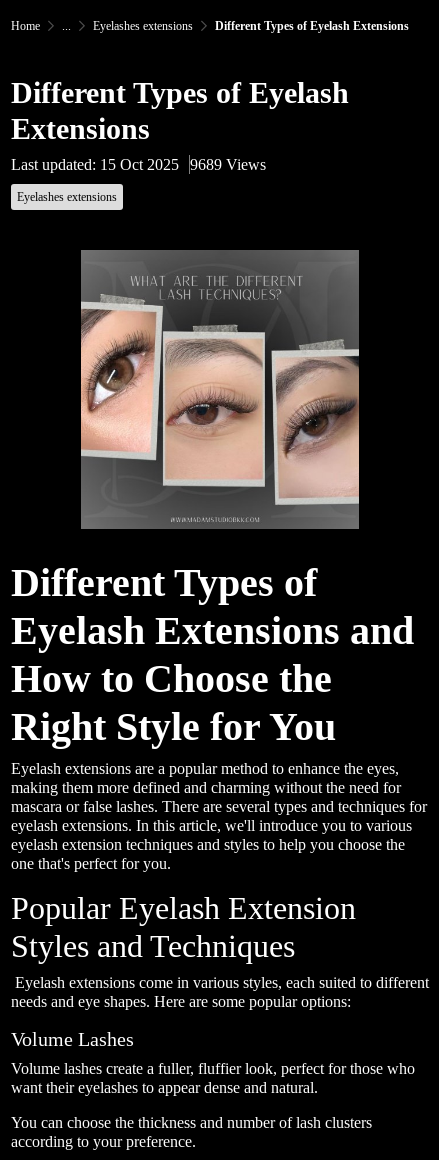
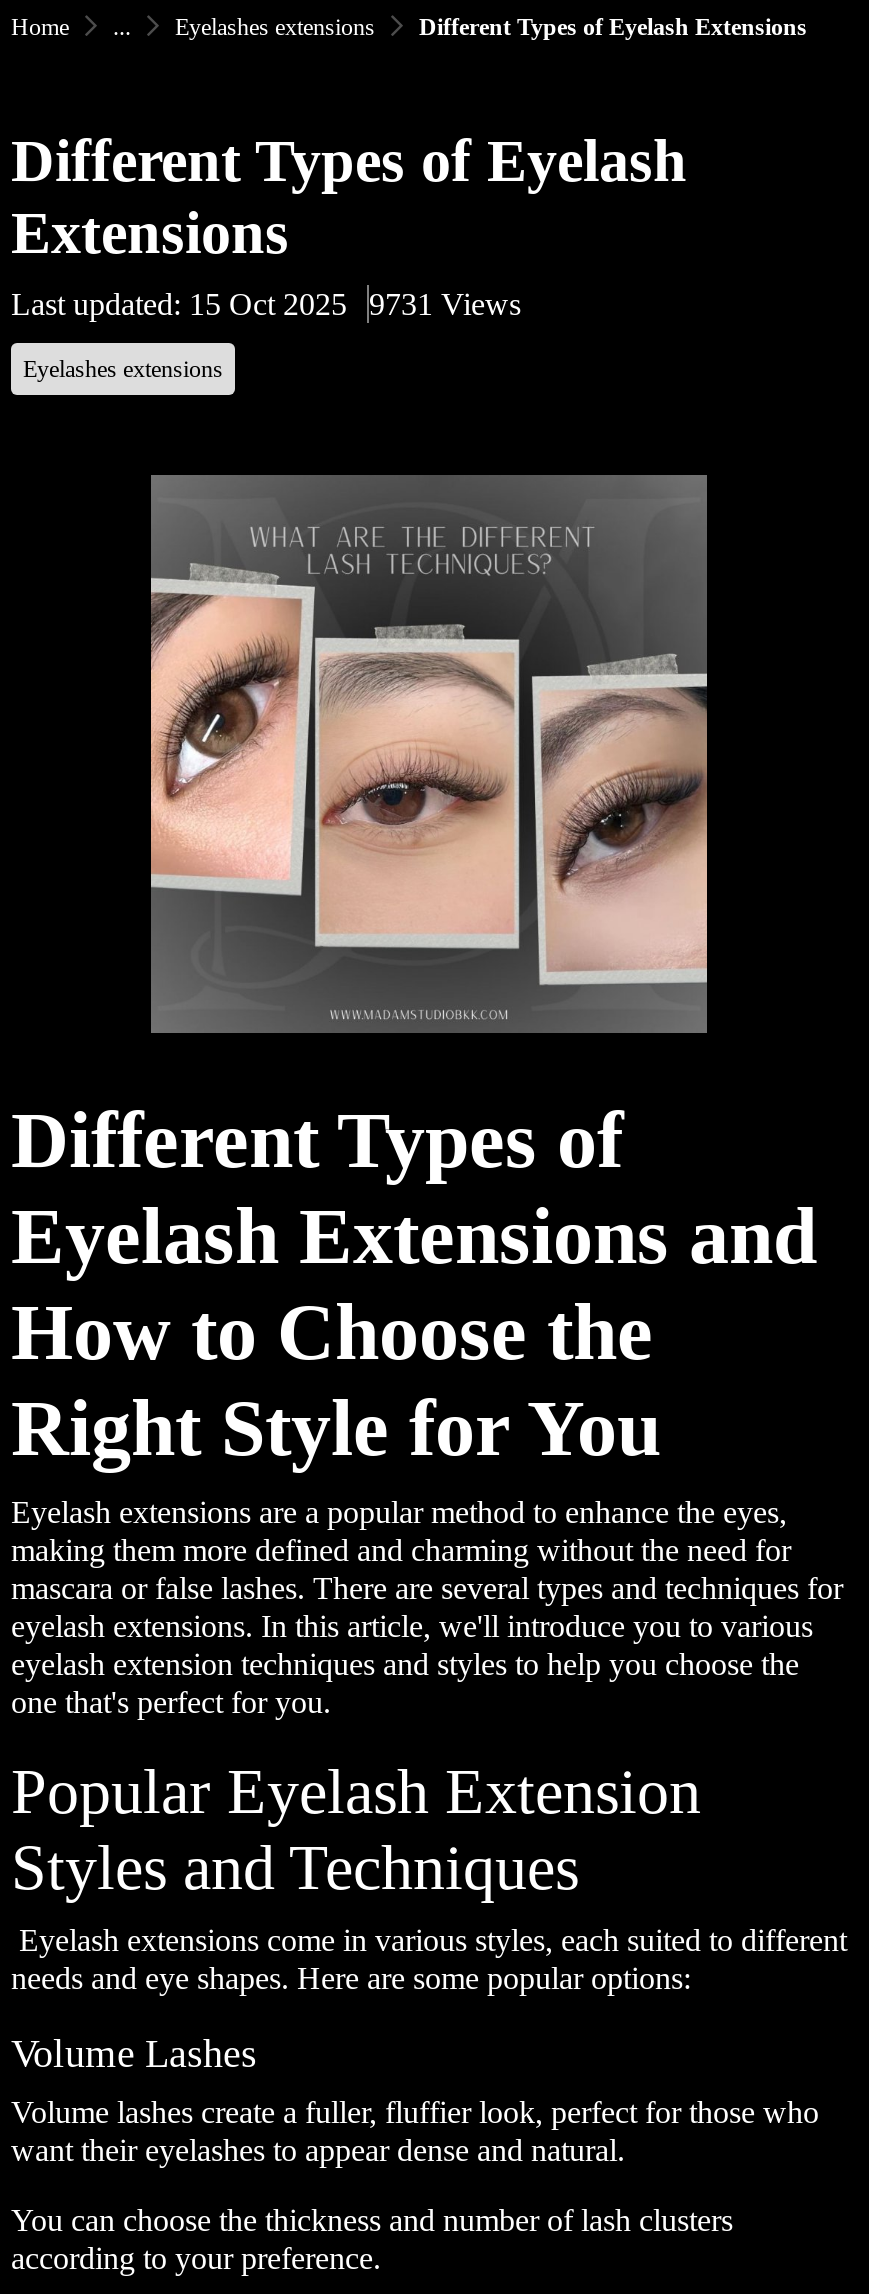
- Last updated: 15 Oct 2025 9689 Views
+ Last updated: 15 Oct 2025 9731 Views
